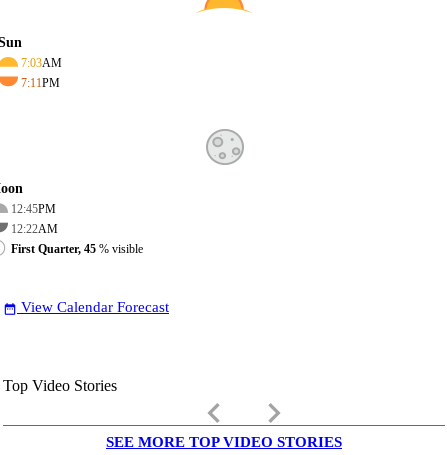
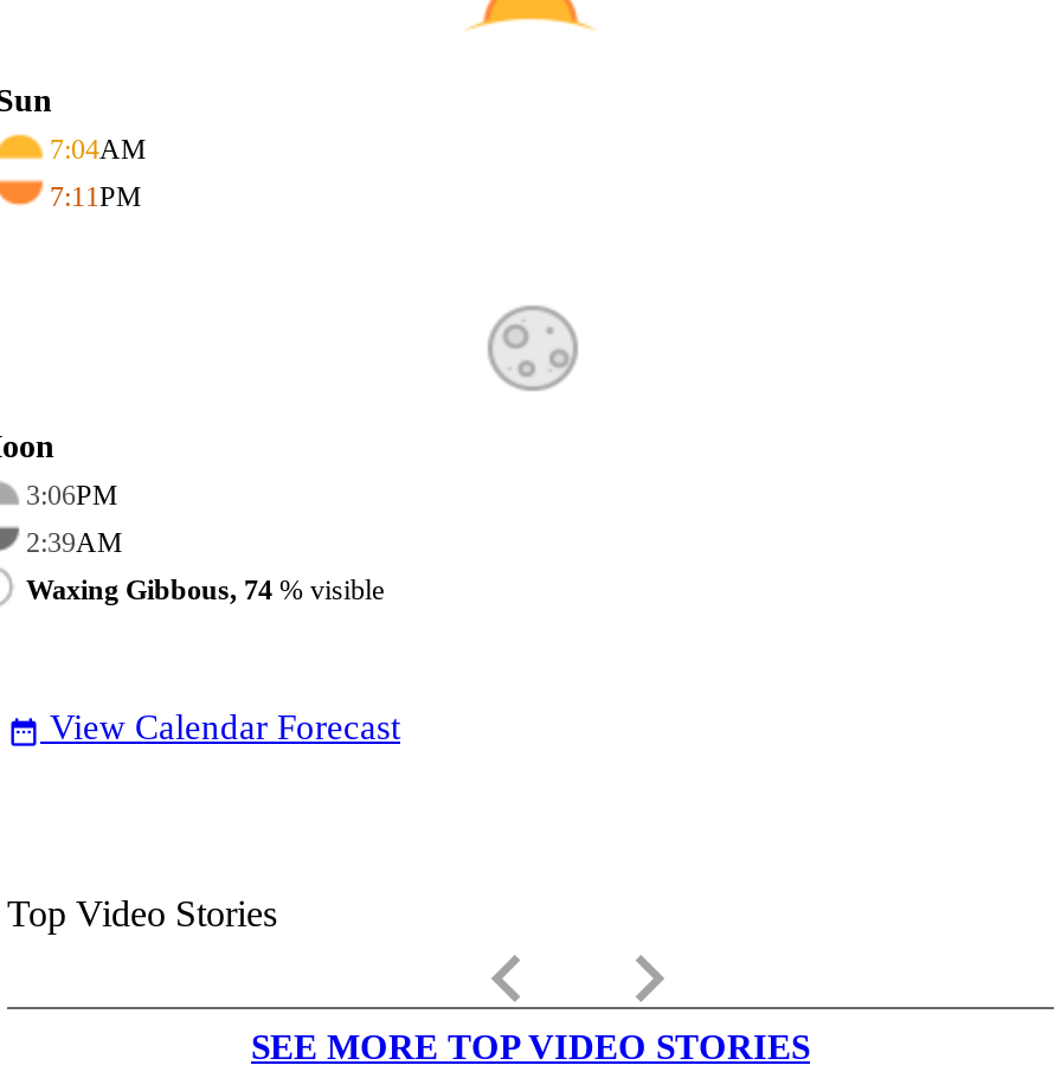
- 7:03AM
+ 7:04AM

- 12:45PM
+ 3:06PM

- 12:22AM
+ 2:39AM

- First Quarter, 45% visible
+ Waxing Gibbous, 74% visible
